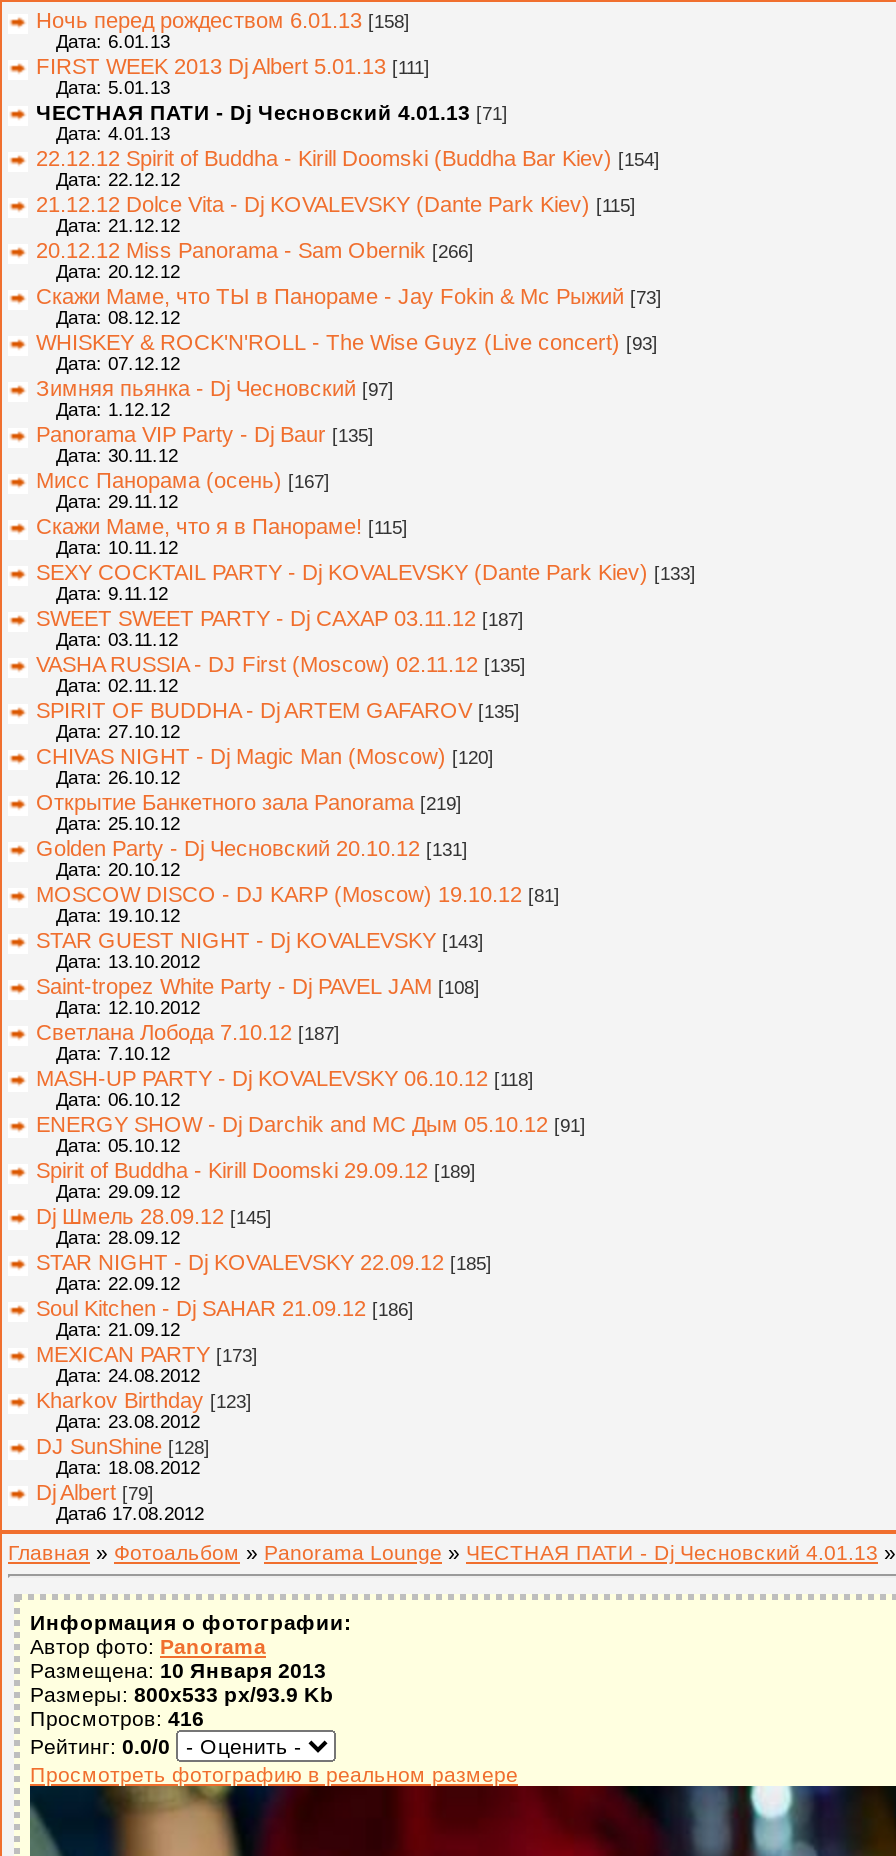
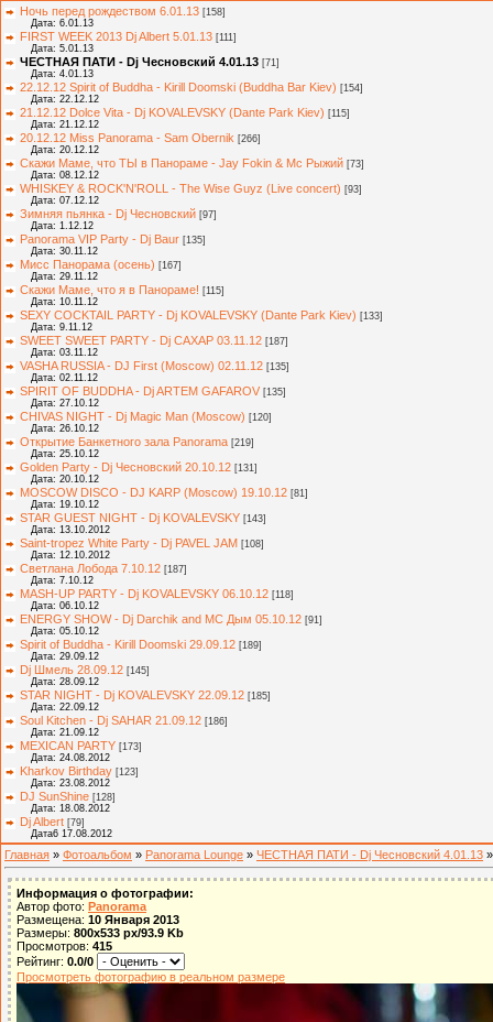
- Просмотров: 416
+ Просмотров: 415
